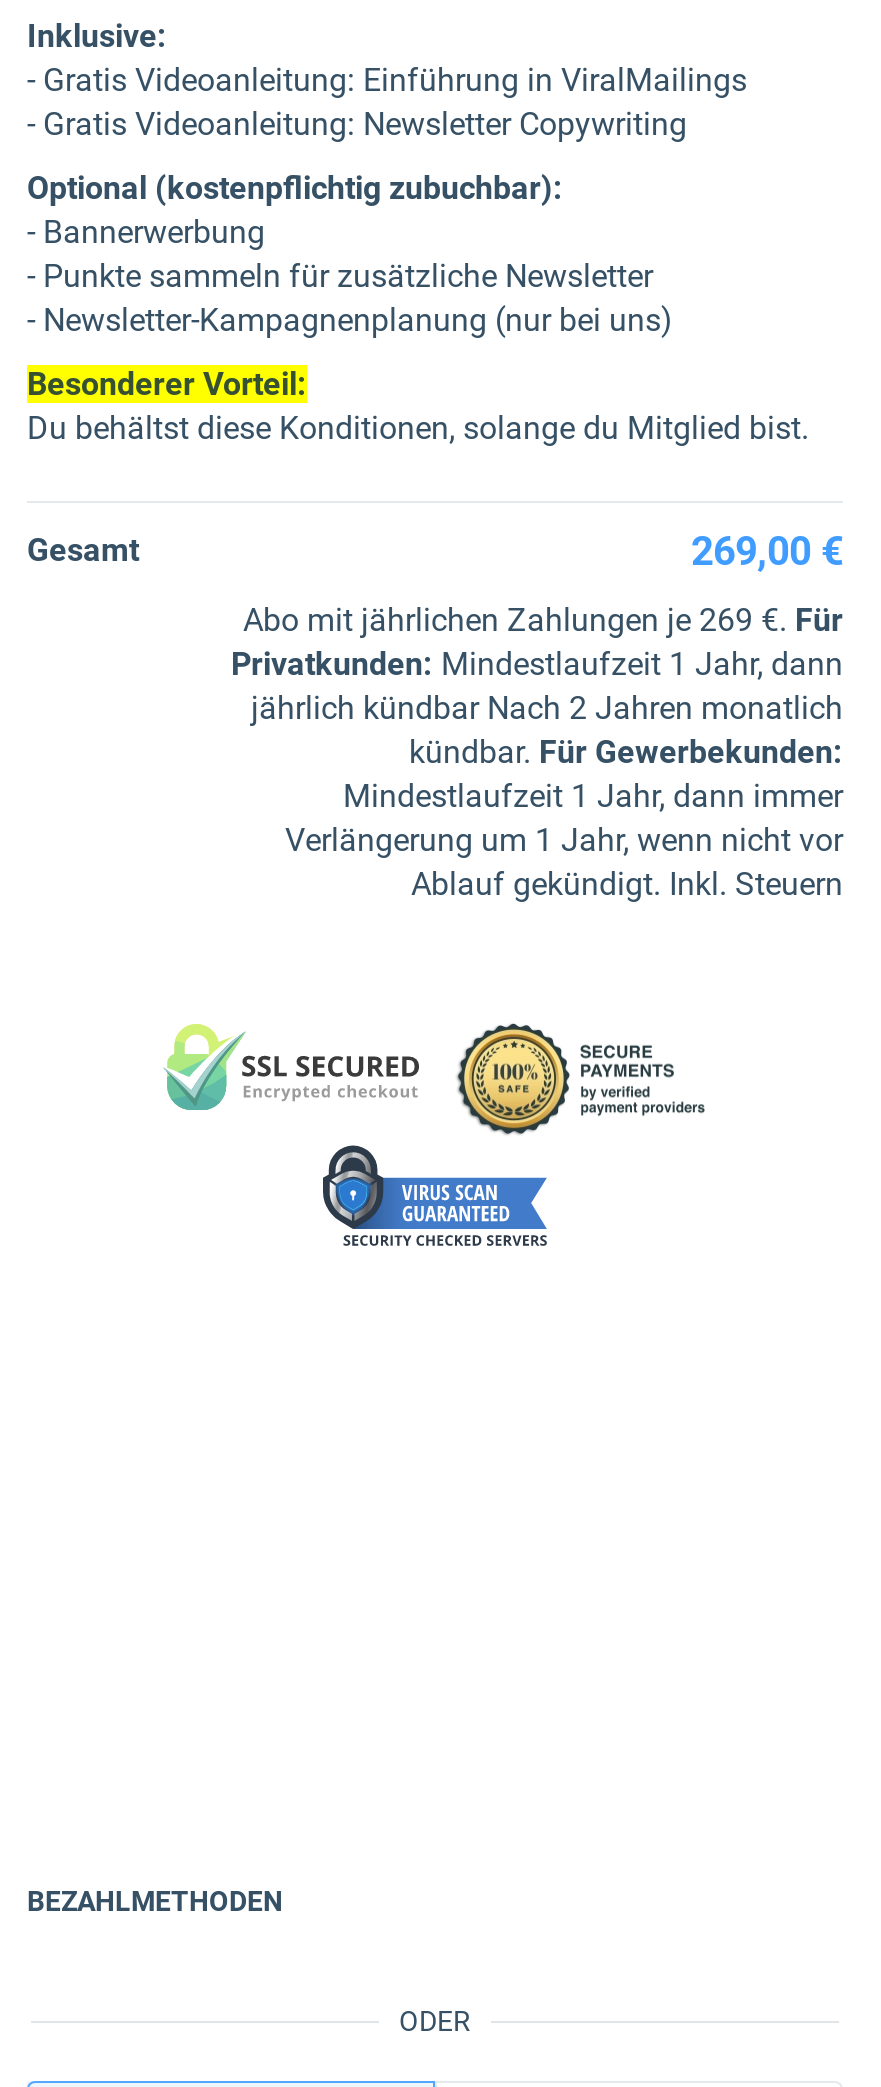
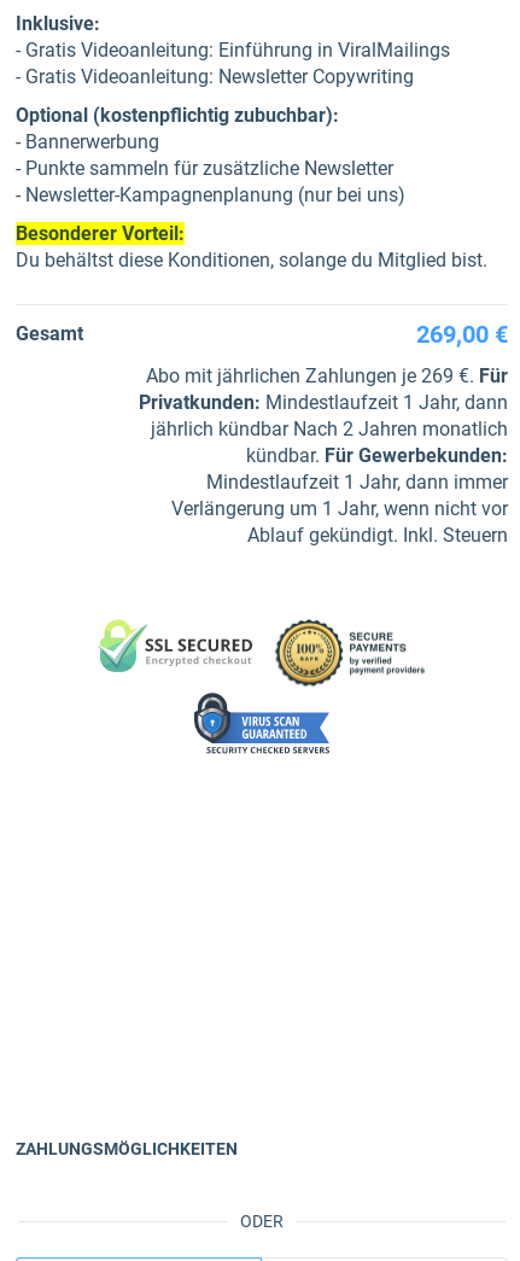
- BEZAHLMETHODEN
+ ZAHLUNGSMÖGLICHKEITEN
